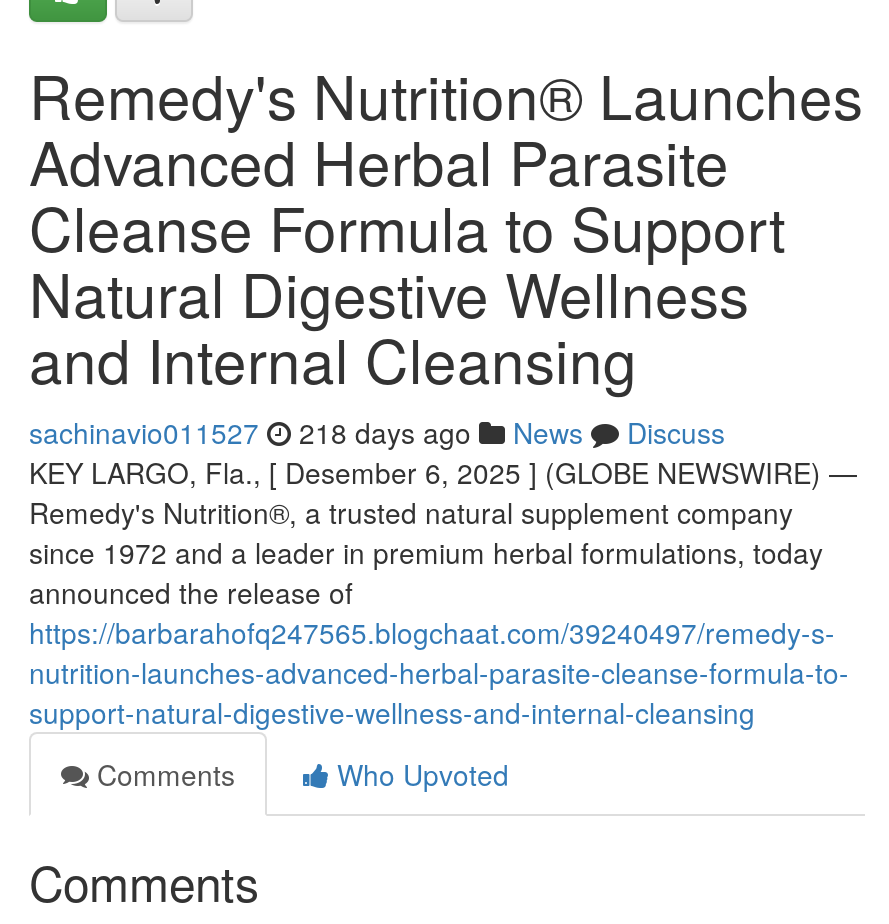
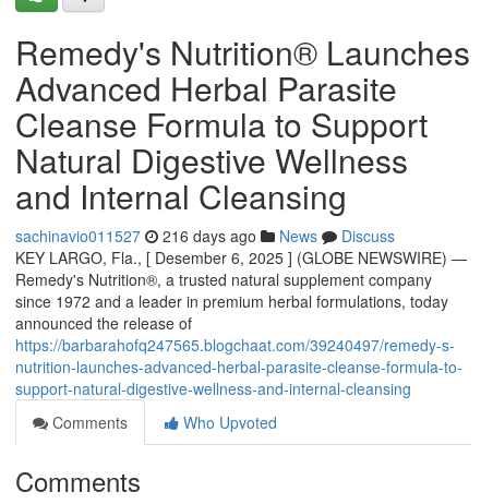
- sachinavio011527 218 days ago News Discuss
+ sachinavio011527 216 days ago News Discuss
